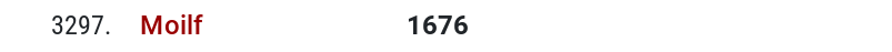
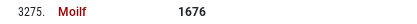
- 3297. Moilf
+ 3275. Moilf
